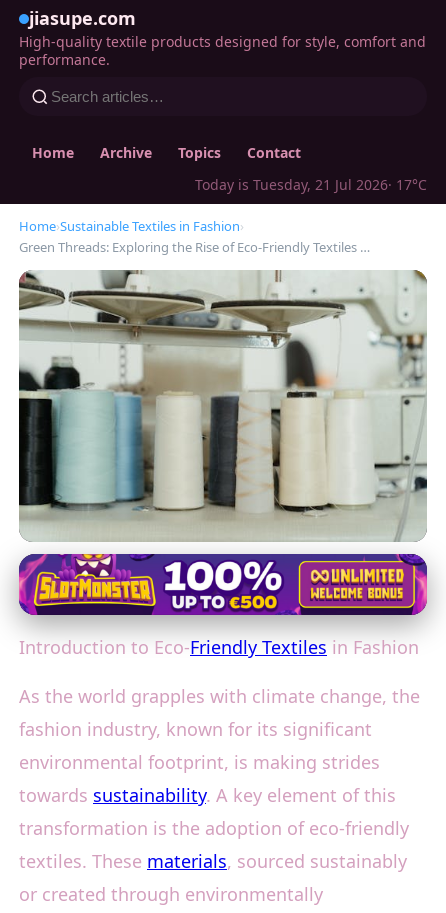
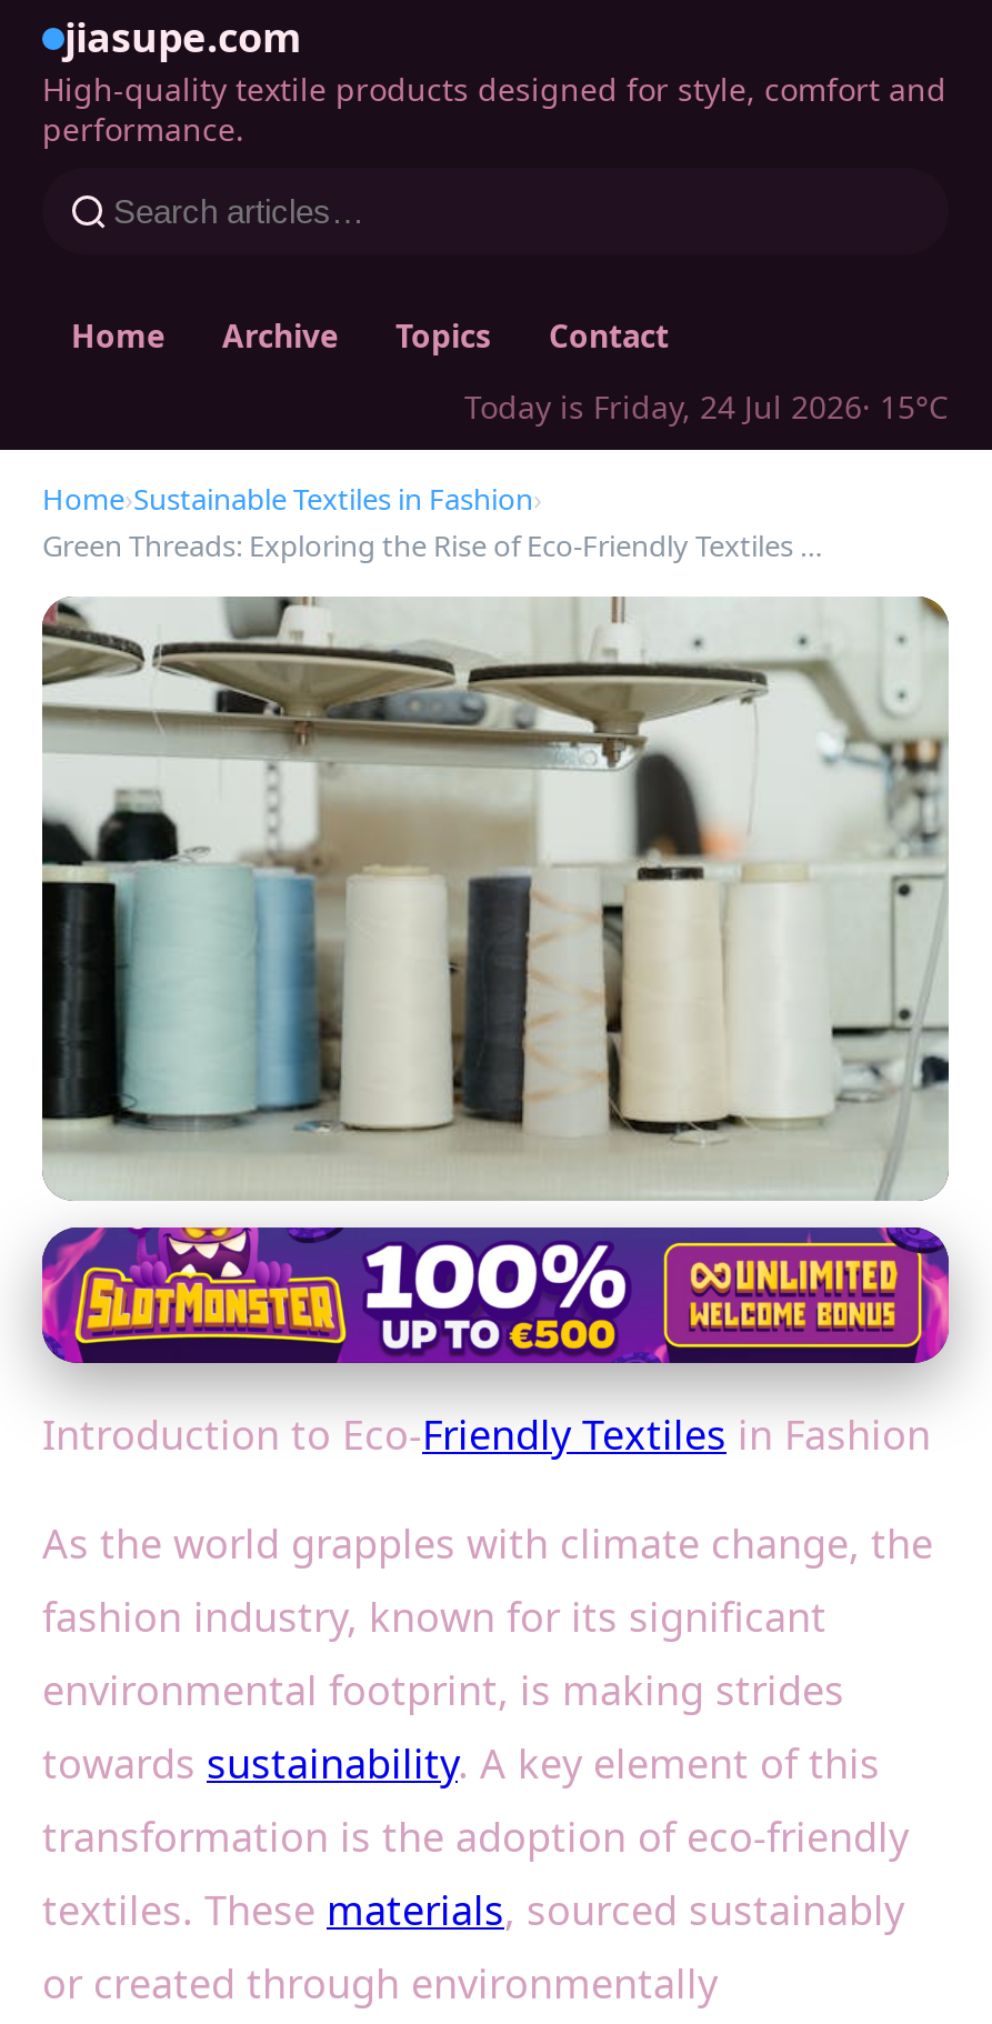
- Today is Tuesday, 21 Jul 2026 · 17°C
+ Today is Friday, 24 Jul 2026 · 15°C
